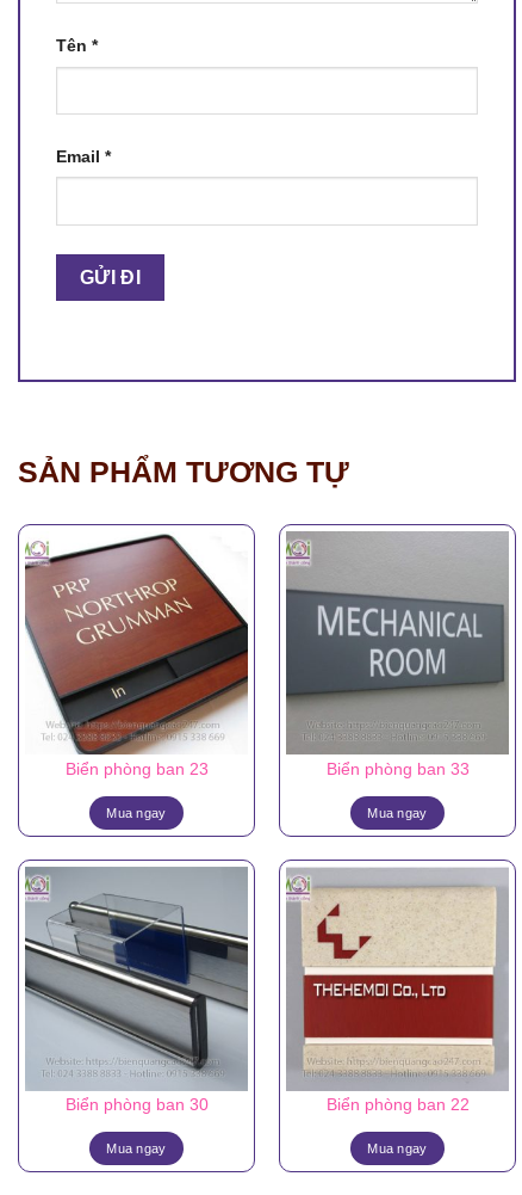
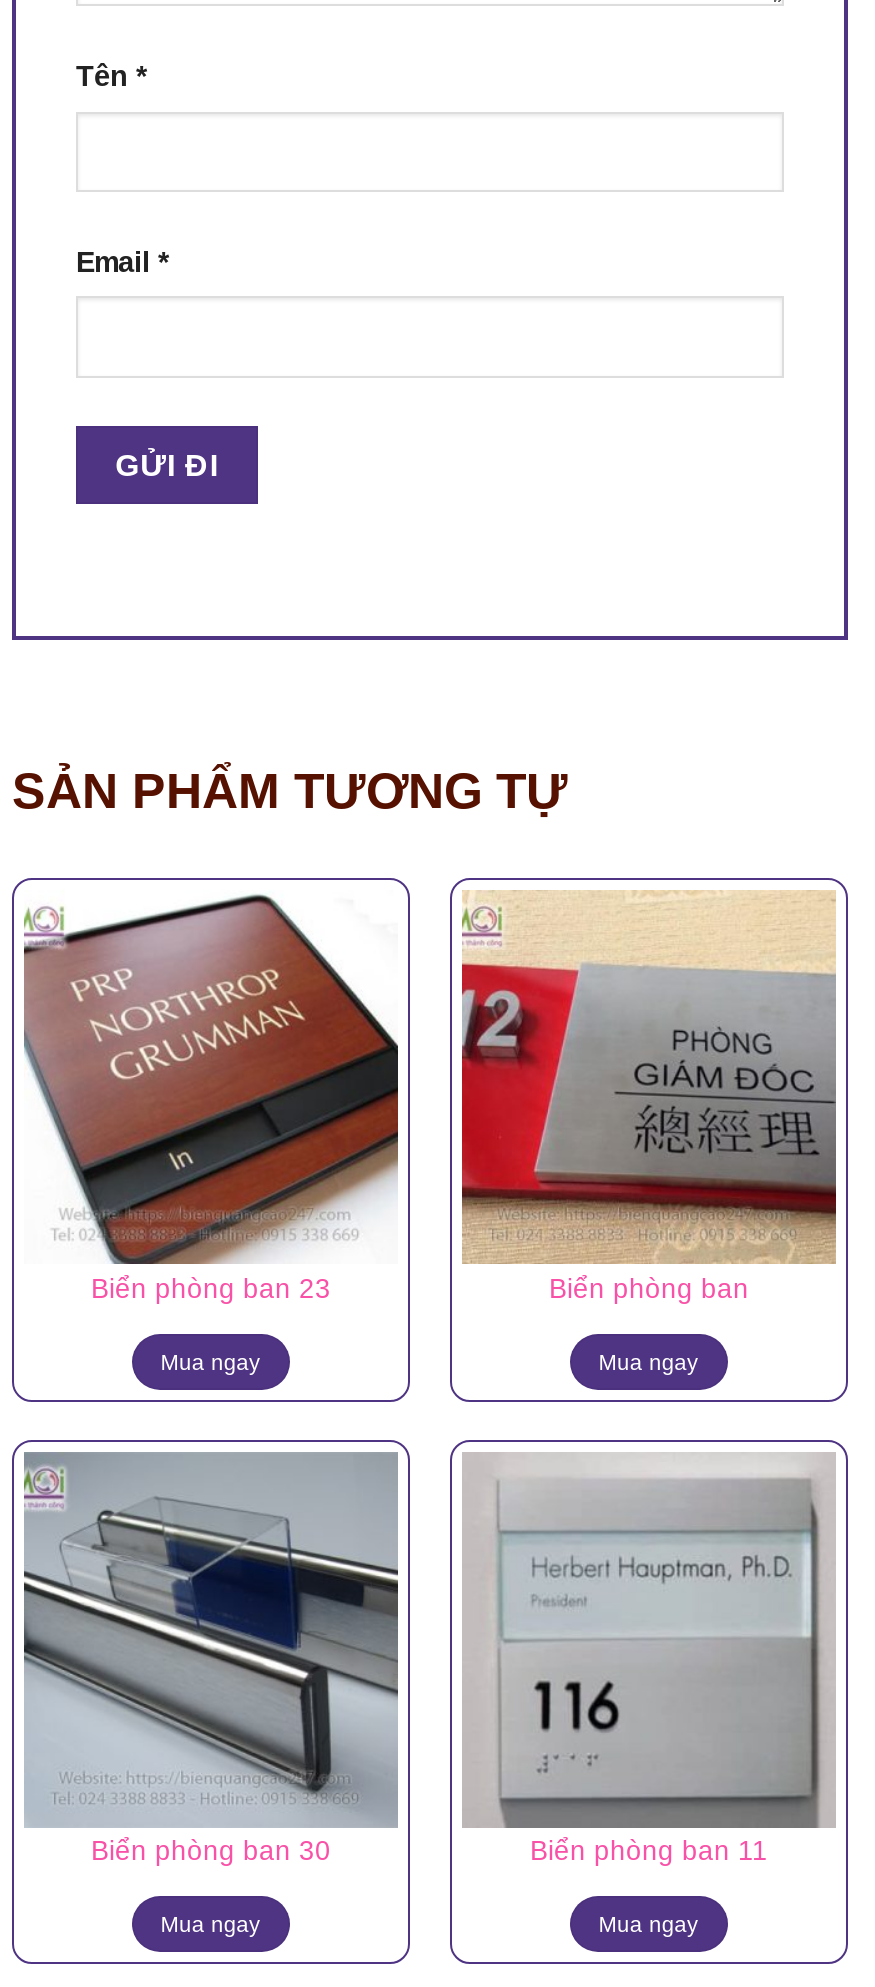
- [image]
- Biển phòng ban 33
+ [image]
+ Biển phòng ban

- [image]
- Biển phòng ban 22
+ [image]
+ Biển phòng ban 11
